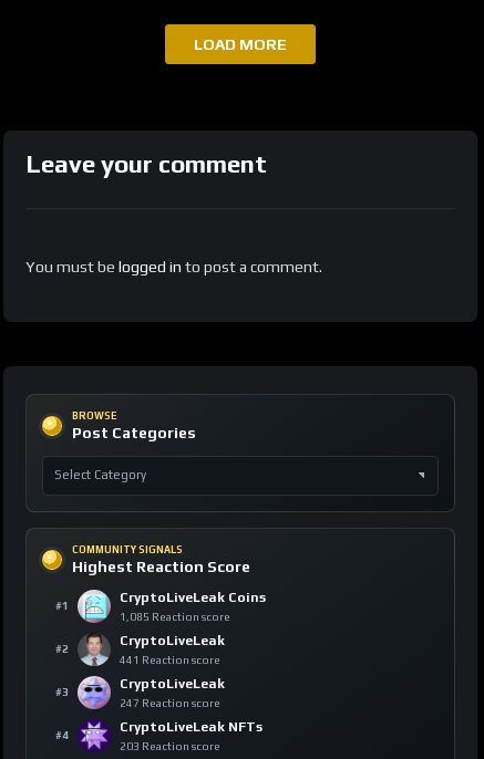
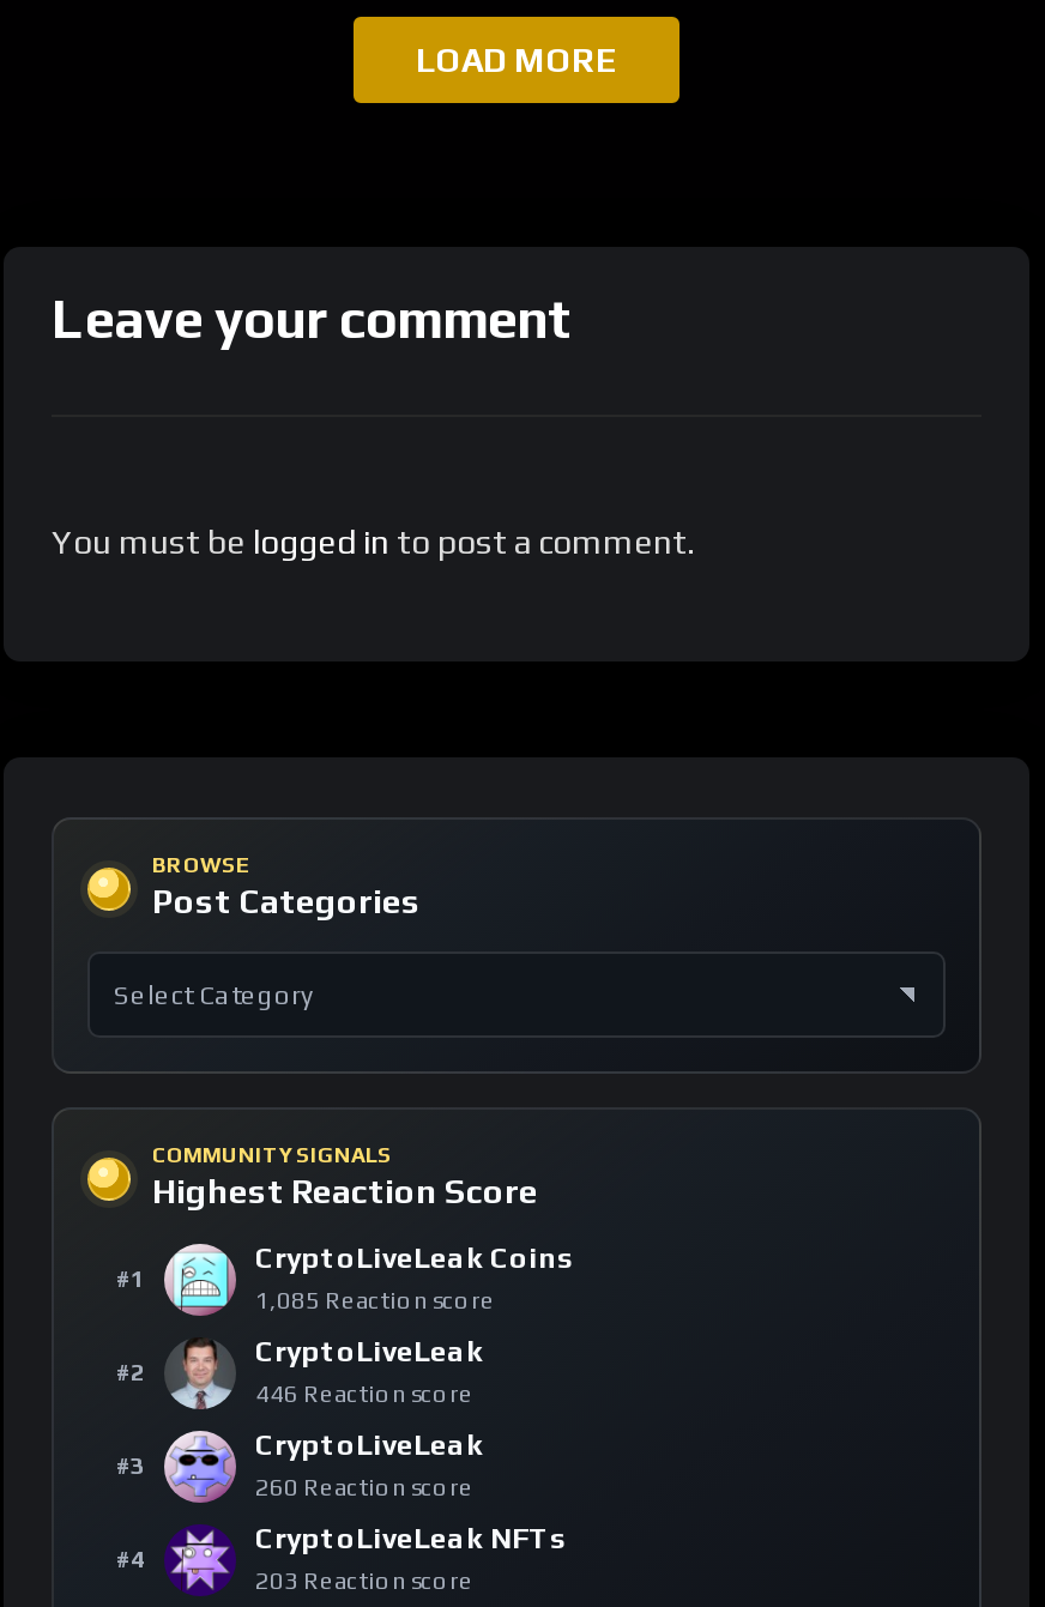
- 441 Reaction score
+ 446 Reaction score

- 247 Reaction score
+ 260 Reaction score
